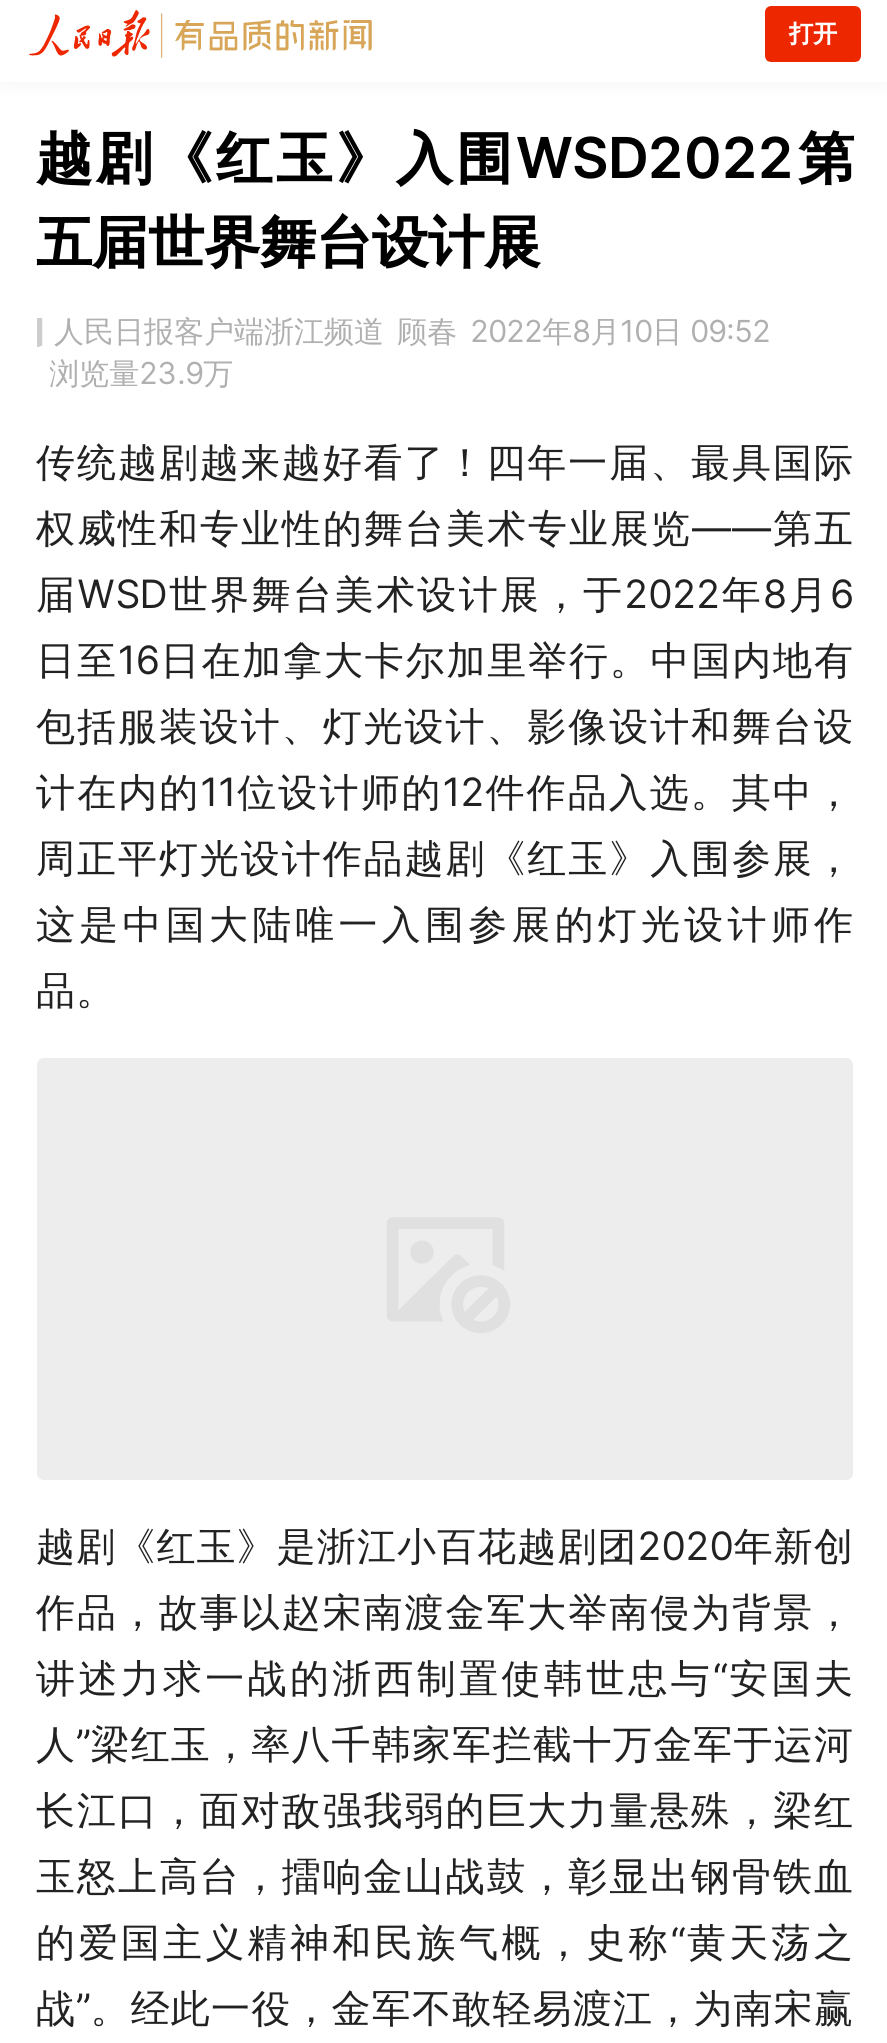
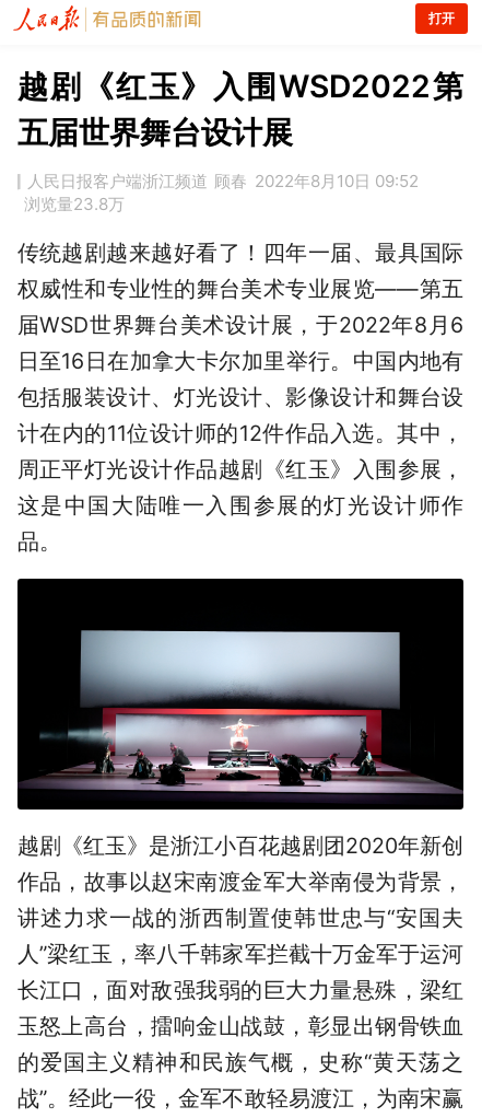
- 浏览量23.9万
+ 浏览量23.8万

+ [image]
